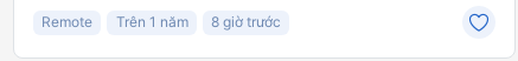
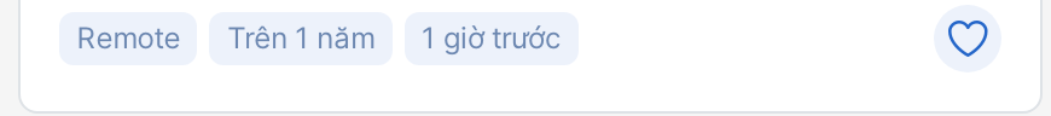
- Remote Trên 1 năm 8 giờ trước
+ Remote Trên 1 năm 1 giờ trước
